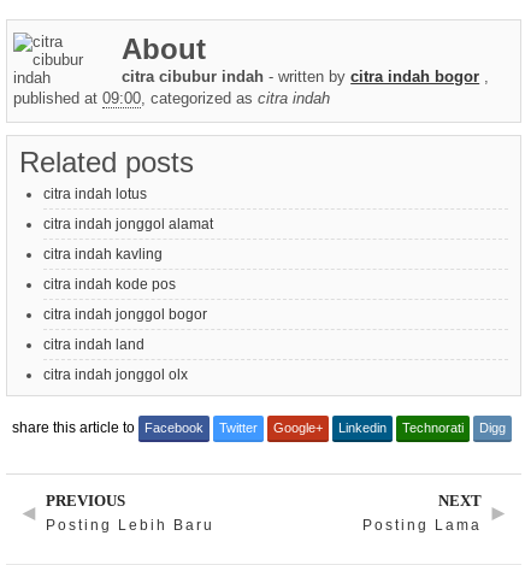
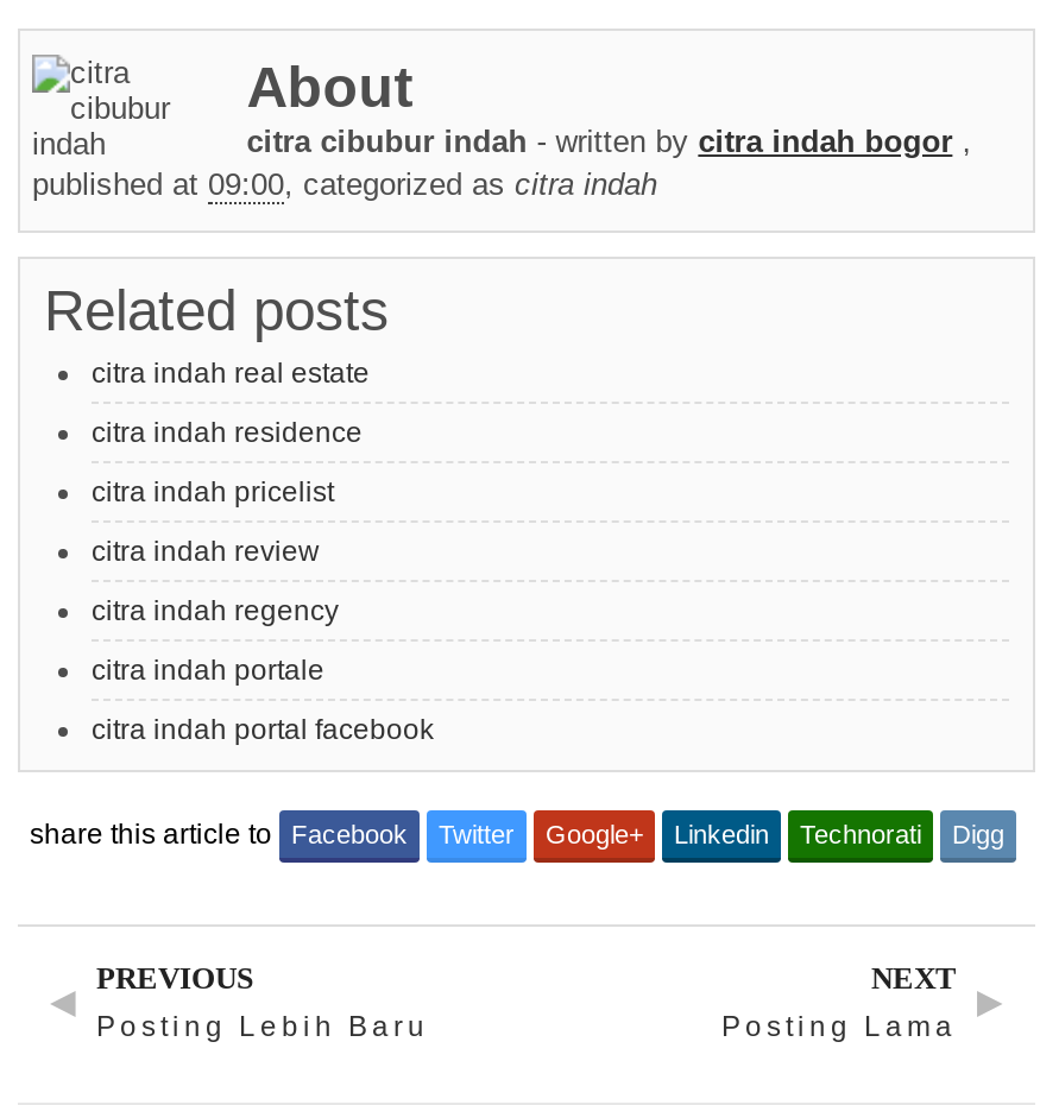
- citra indah lotus
+ citra indah real estate

- citra indah jonggol alamat
+ citra indah residence

- citra indah kavling
+ citra indah pricelist

- citra indah kode pos
+ citra indah review

- citra indah jonggol bogor
+ citra indah regency

- citra indah land
+ citra indah portale

- citra indah jonggol olx
+ citra indah portal facebook
